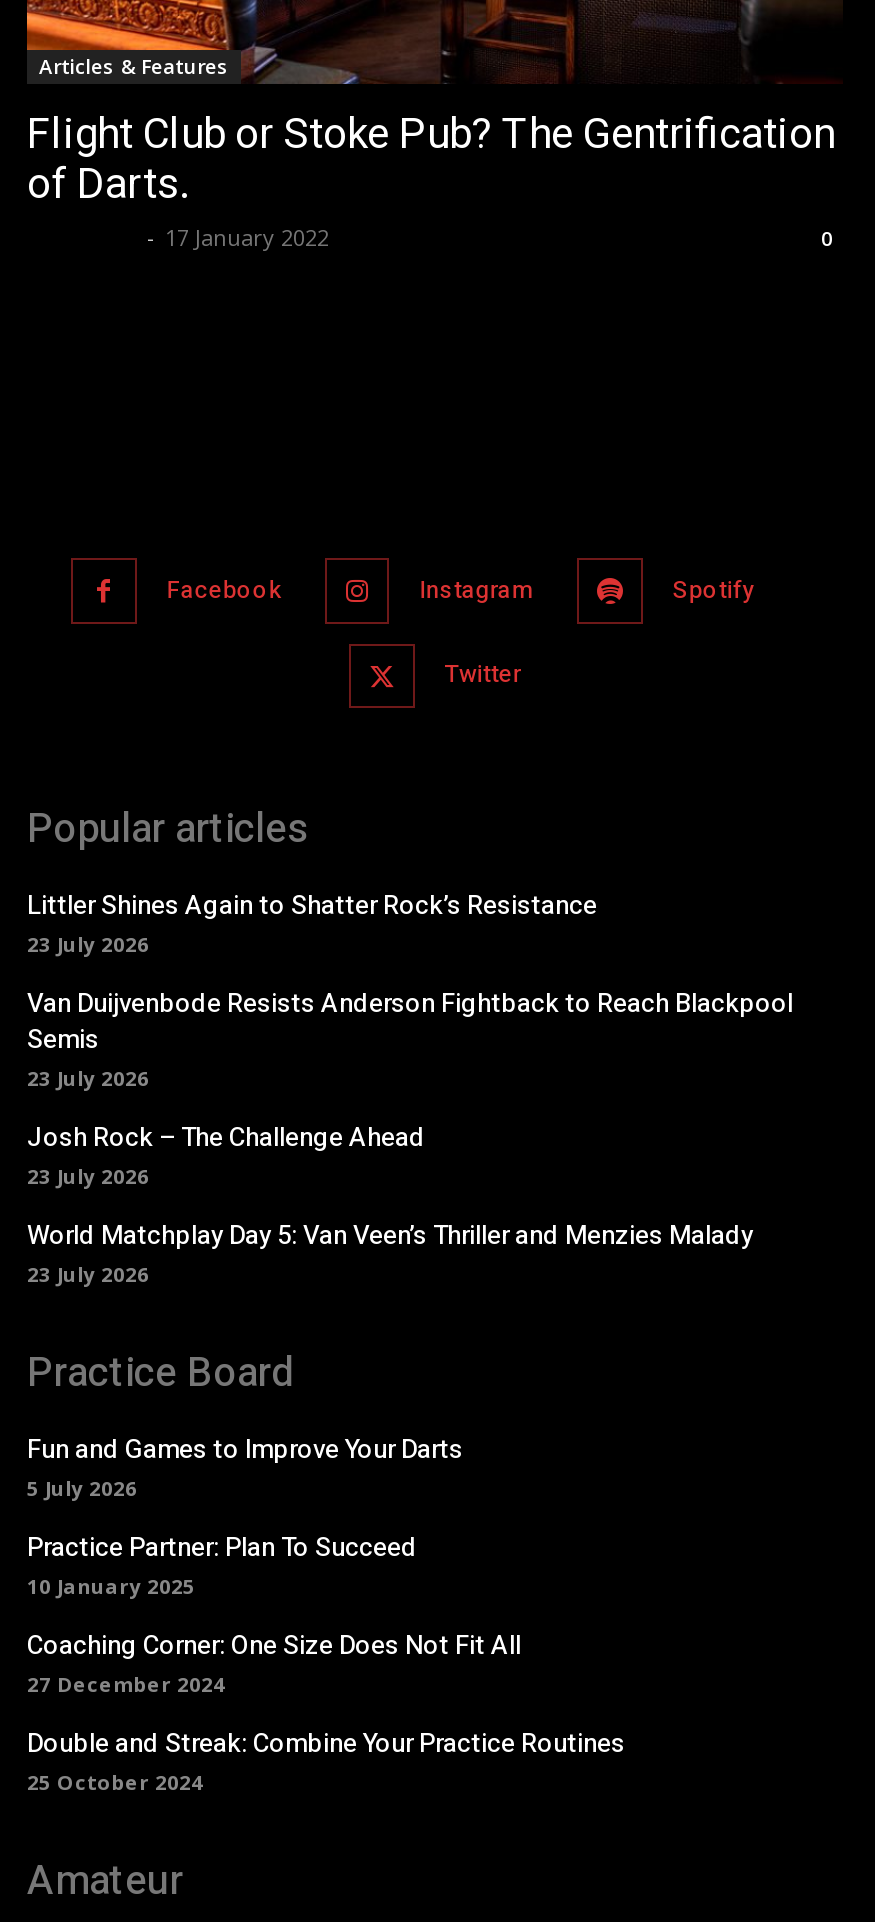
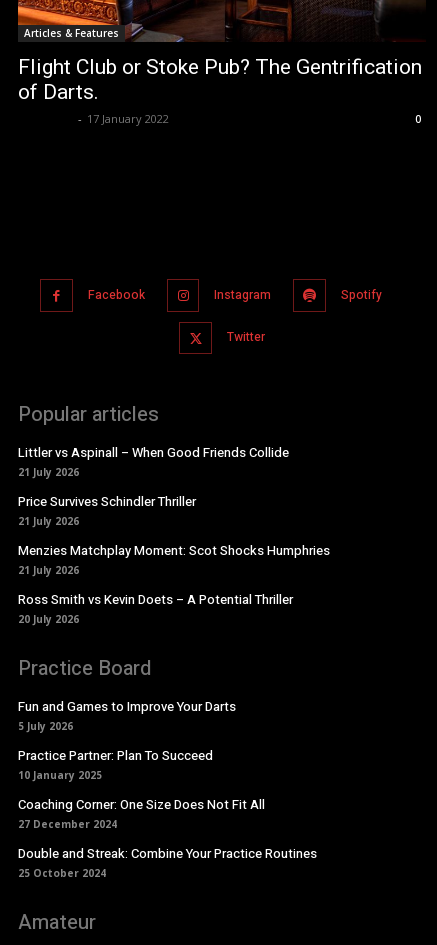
- Littler Shines Again to Shatter Rock’s Resistance
- 23 July 2026
+ Littler vs Aspinall – When Good Friends Collide
+ 21 July 2026

- Van Duijvenbode Resists Anderson Fightback to Reach Blackpool
- Semis
- 23 July 2026
+ Price Survives Schindler Thriller
+ 21 July 2026

- Josh Rock – The Challenge Ahead
- 23 July 2026
+ Menzies Matchplay Moment: Scot Shocks Humphries
+ 21 July 2026

- World Matchplay Day 5: Van Veen’s Thriller and Menzies Malady
- 23 July 2026
+ Ross Smith vs Kevin Doets – A Potential Thriller
+ 20 July 2026
